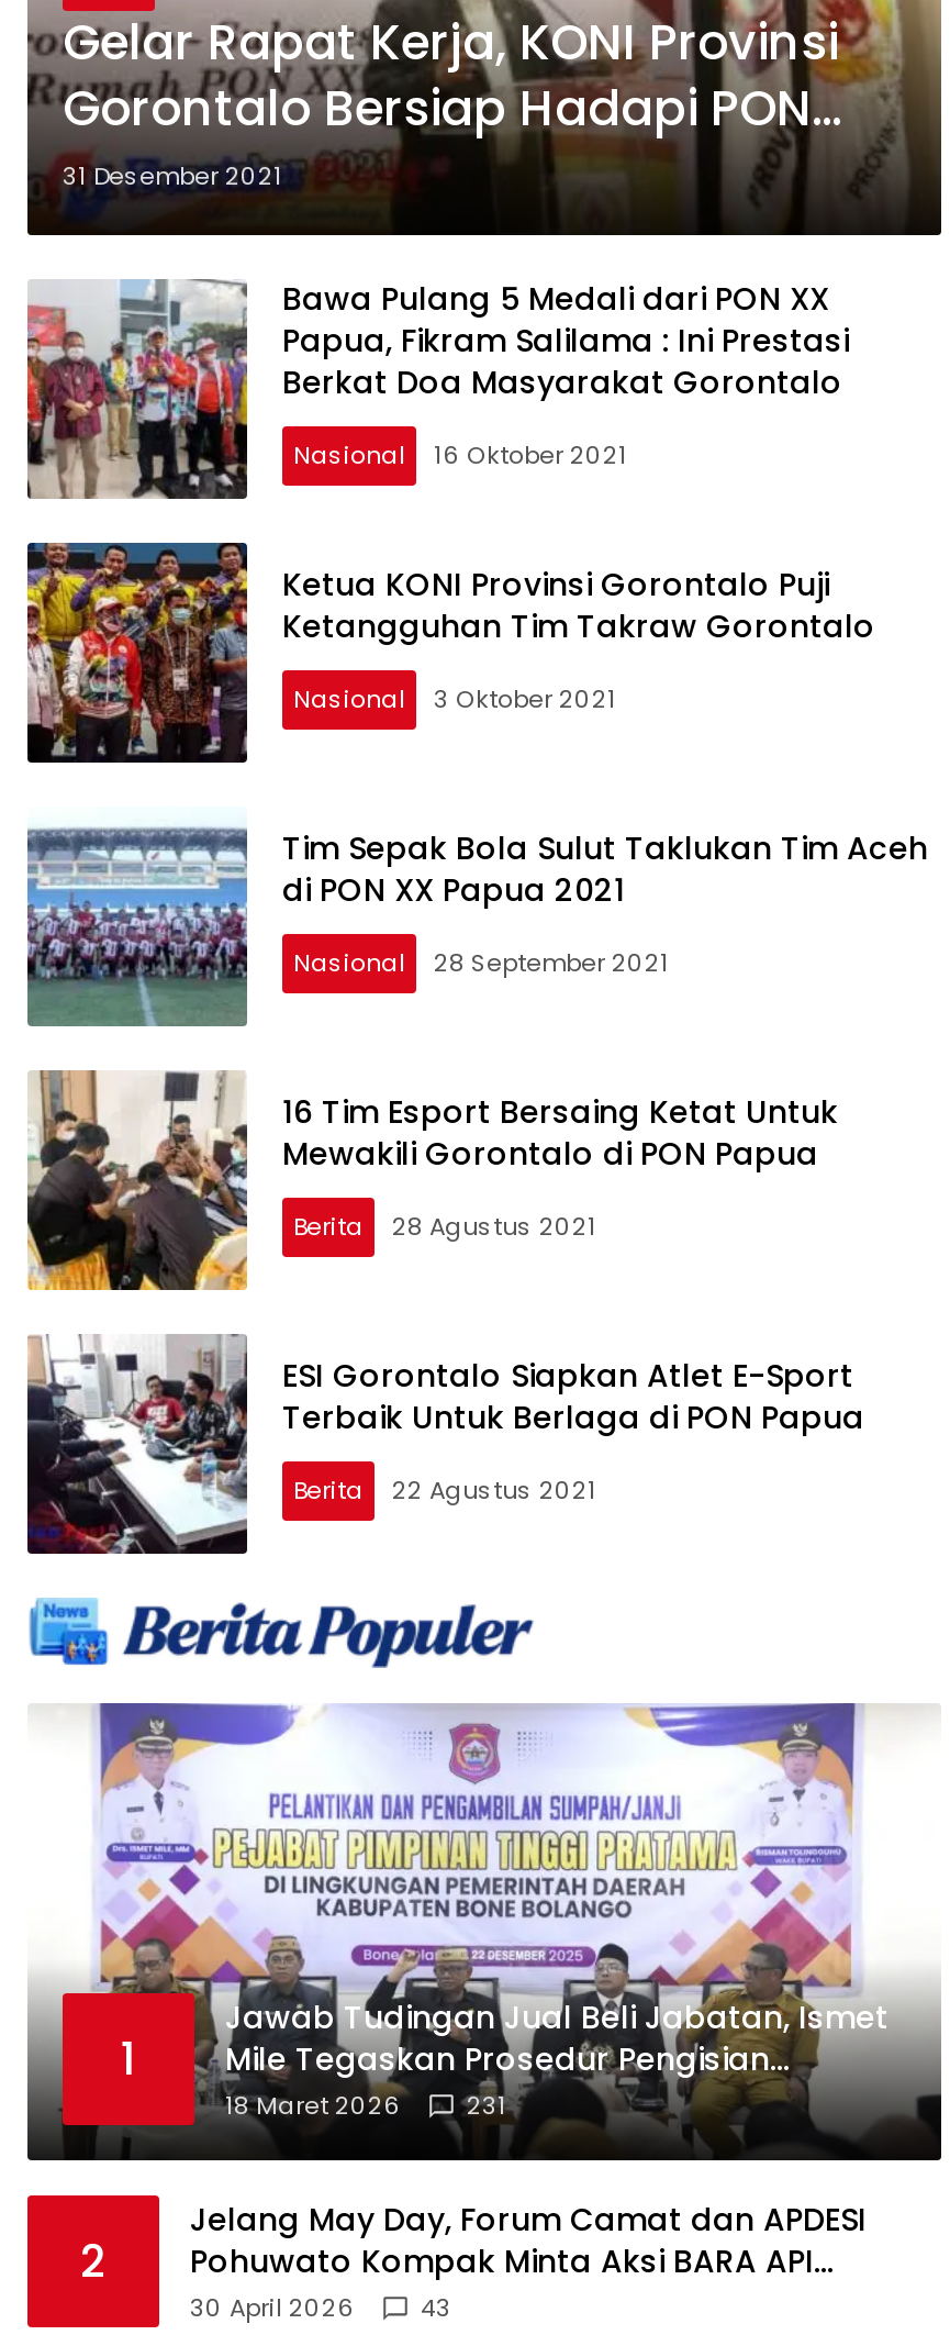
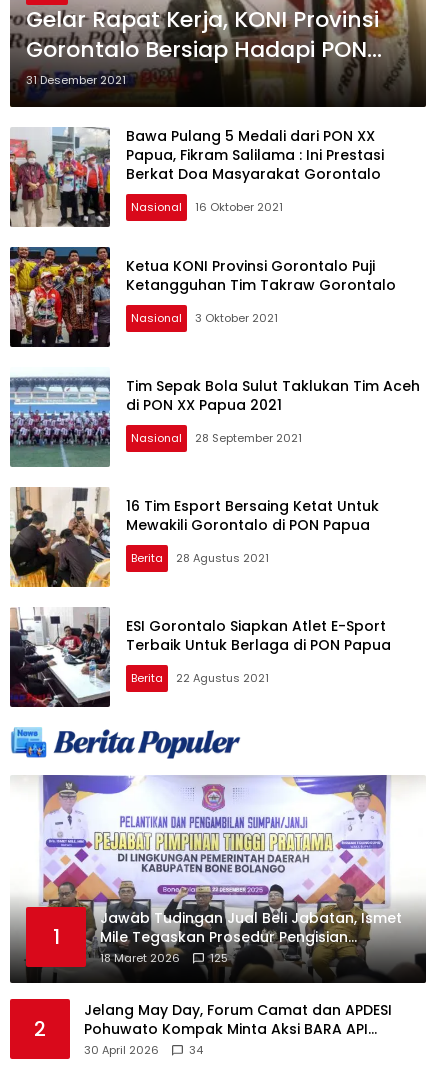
- 231
+ 125

- 43
+ 34
